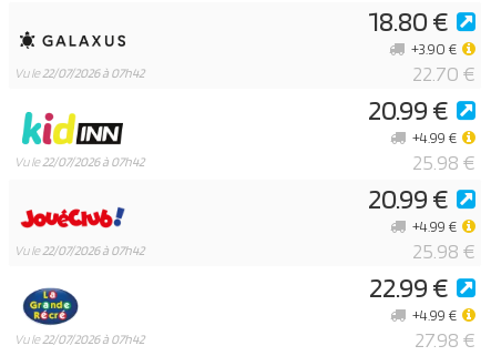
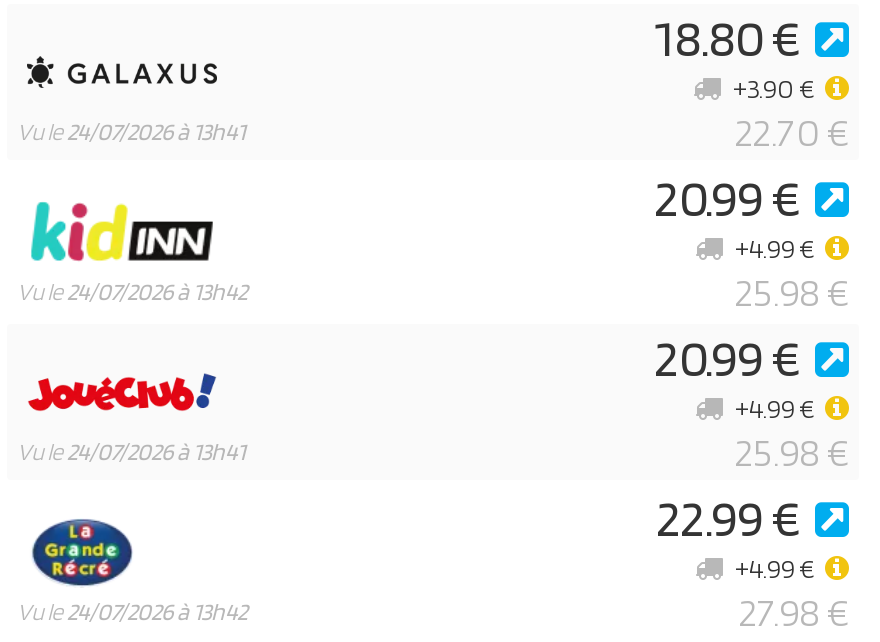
- Vu le22/07/2026 à 07h42
+ Vu le24/07/2026 à 13h41

- Vu le22/07/2026 à 07h42
+ Vu le24/07/2026 à 13h42

- Vu le22/07/2026 à 07h42
+ Vu le24/07/2026 à 13h41

- Vu le22/07/2026 à 07h42
+ Vu le24/07/2026 à 13h42
